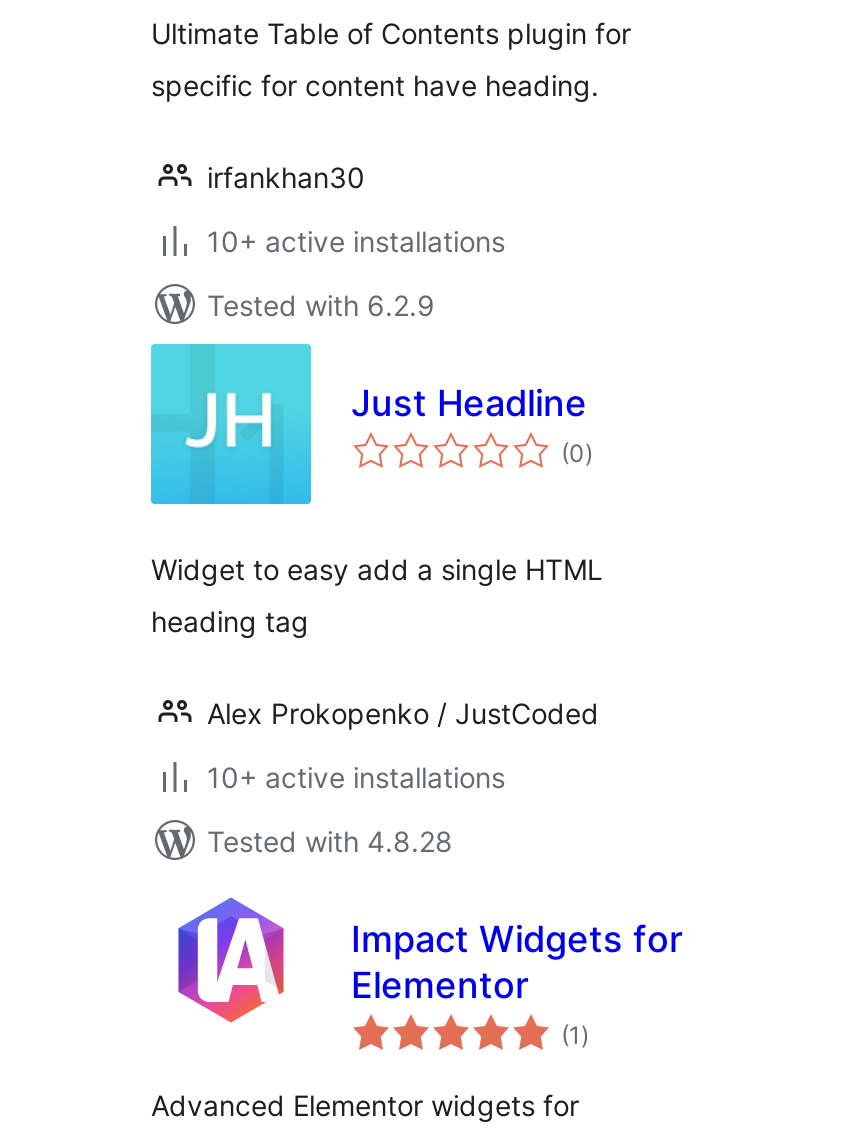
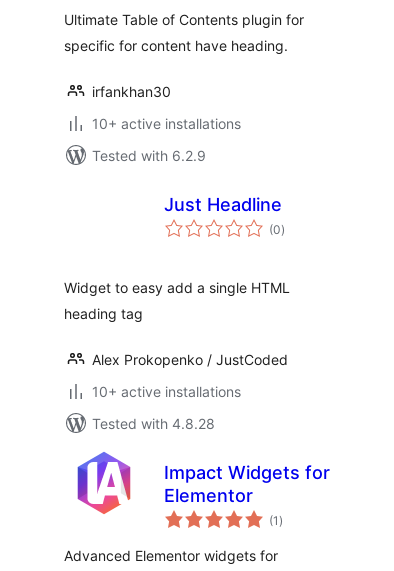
- [image]
